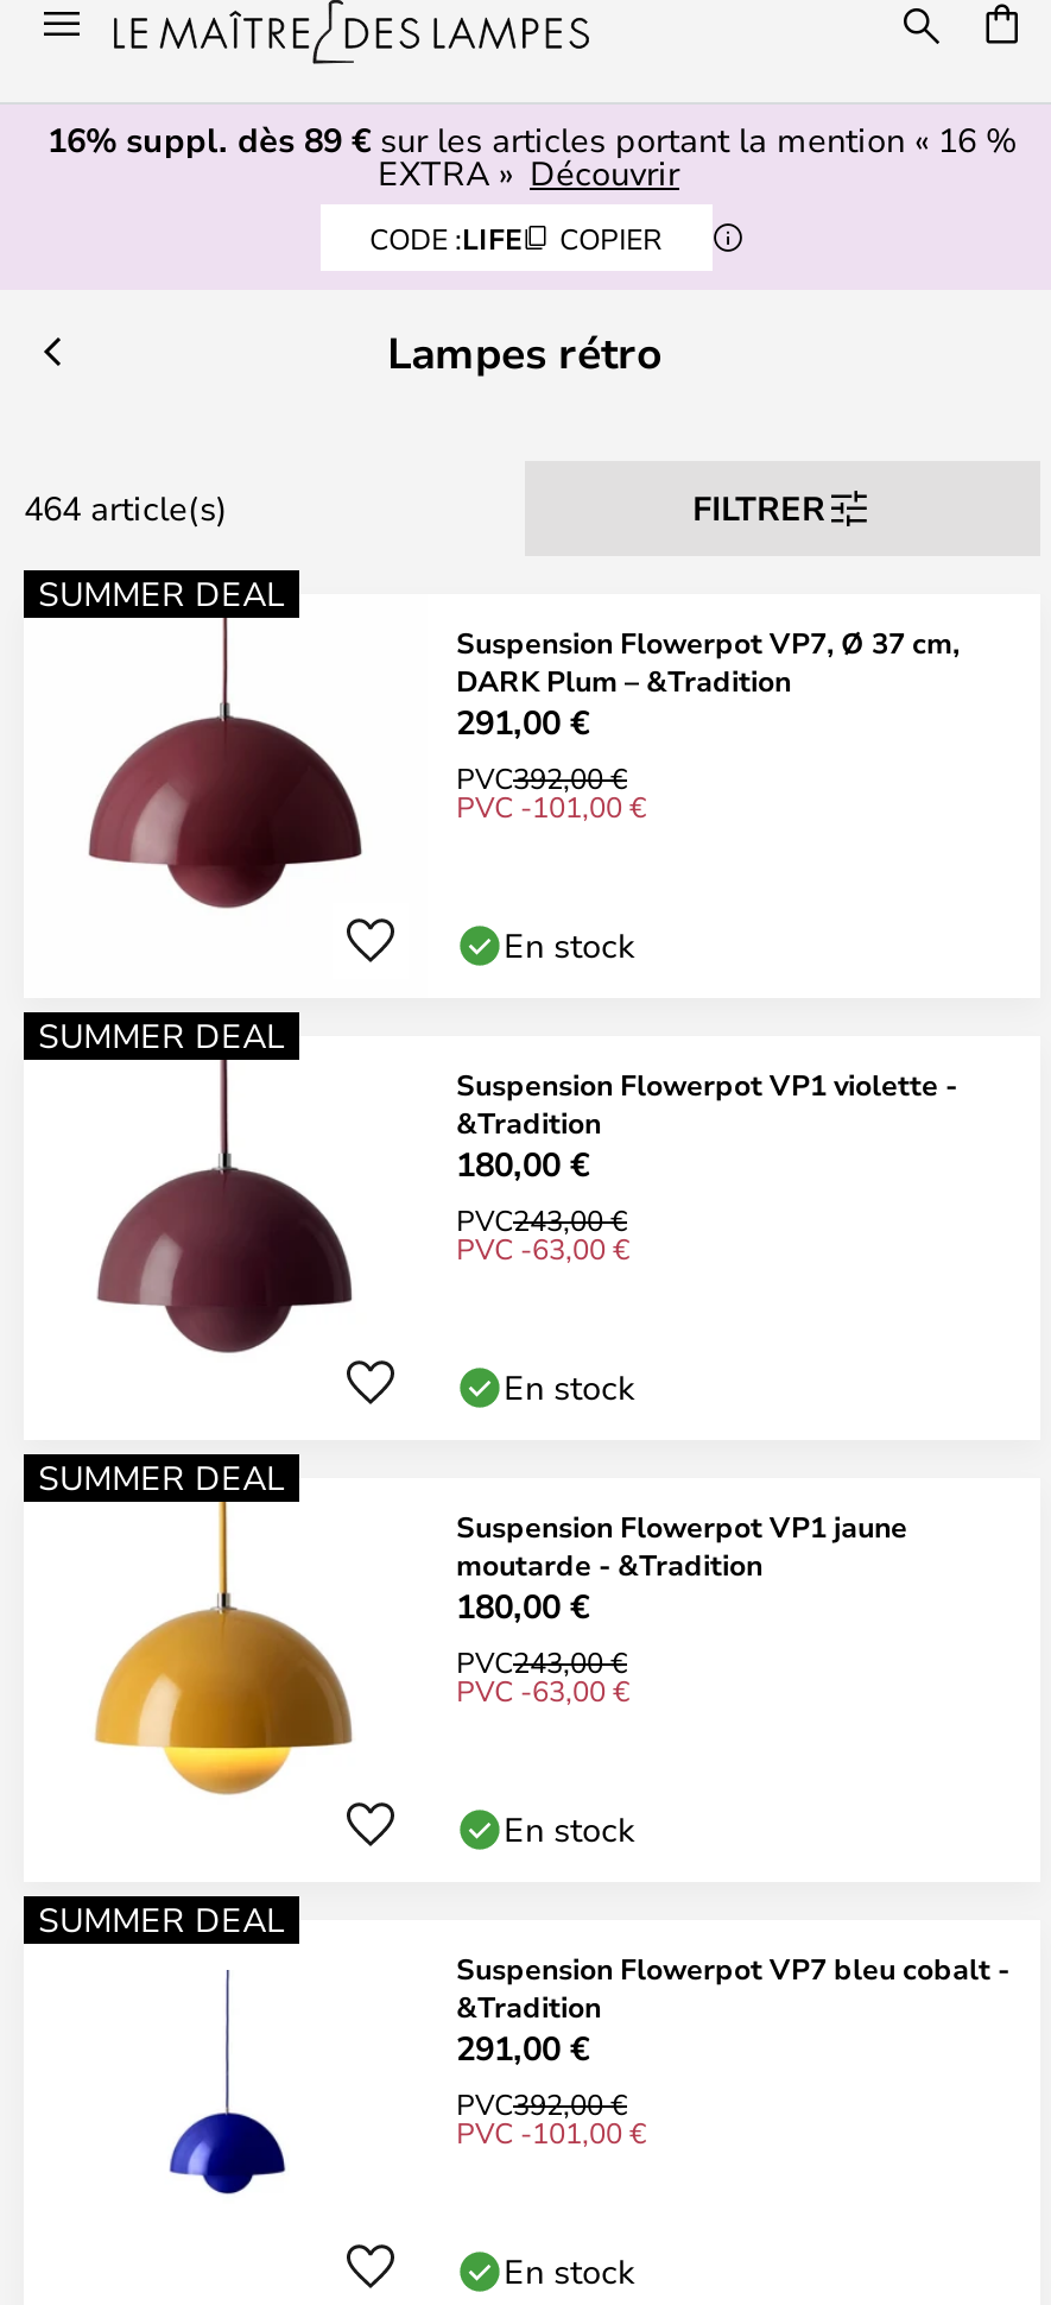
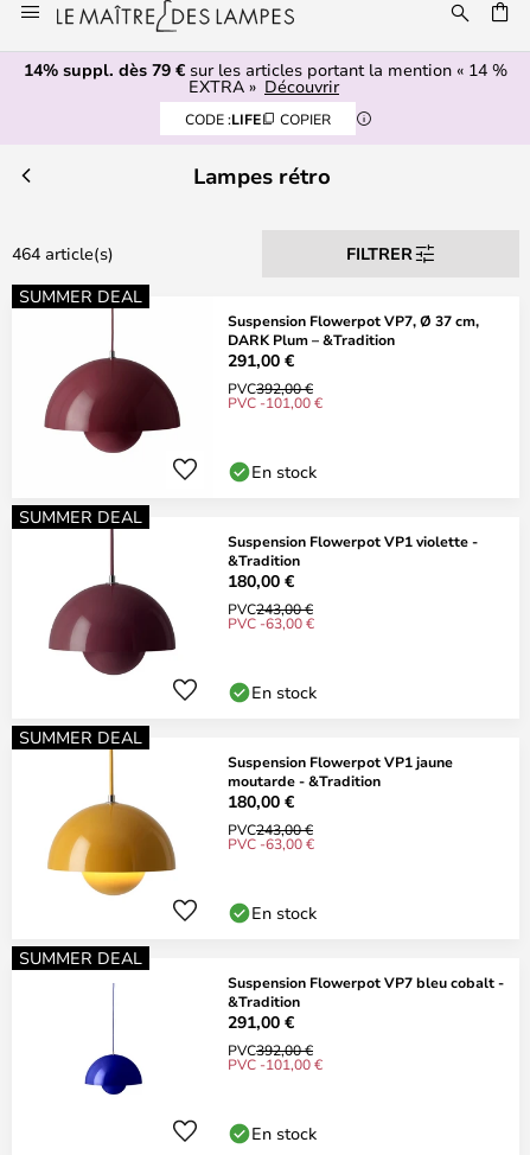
- 16% suppl. dès 89 €sur les articles portant la mention « 16 %
+ 14% suppl. dès 79 €sur les articles portant la mention « 14 %
